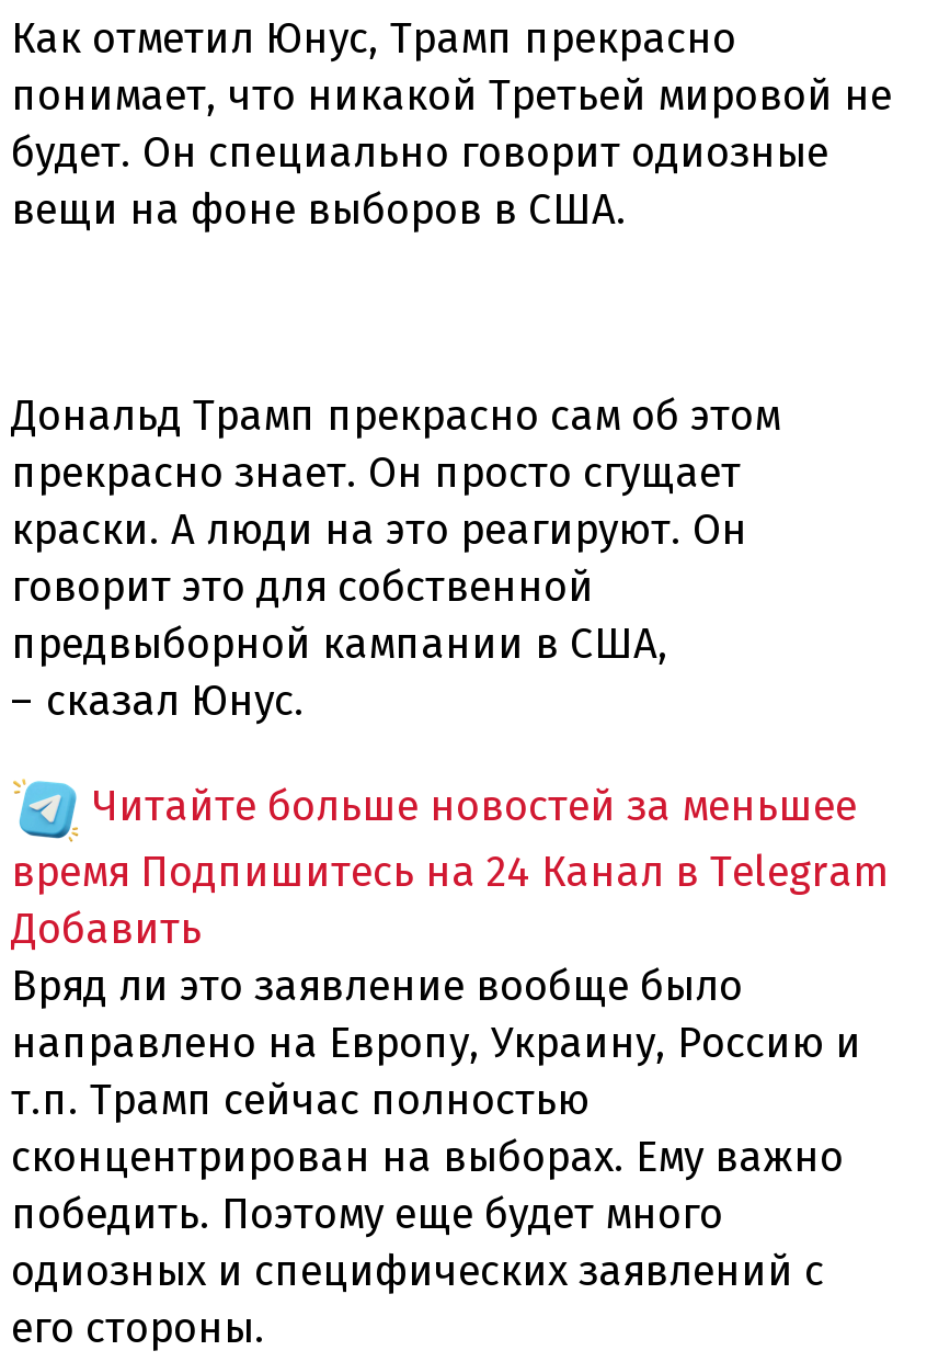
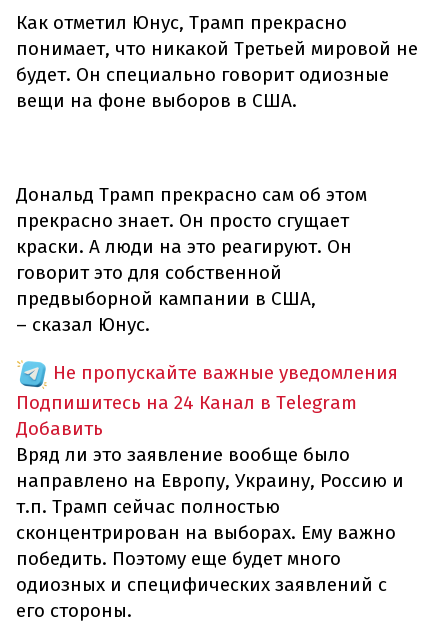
- Читайте больше новостей за меньшее
- время Подпишитесь на 24 Канал в Telegram
+ Не пропускайте важные уведомления
+ Подпишитесь на 24 Канал в Telegram
